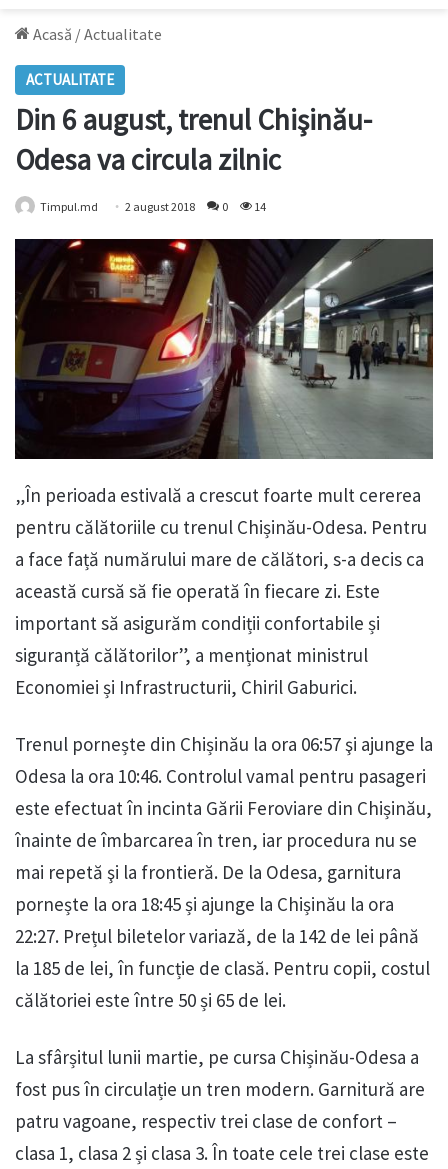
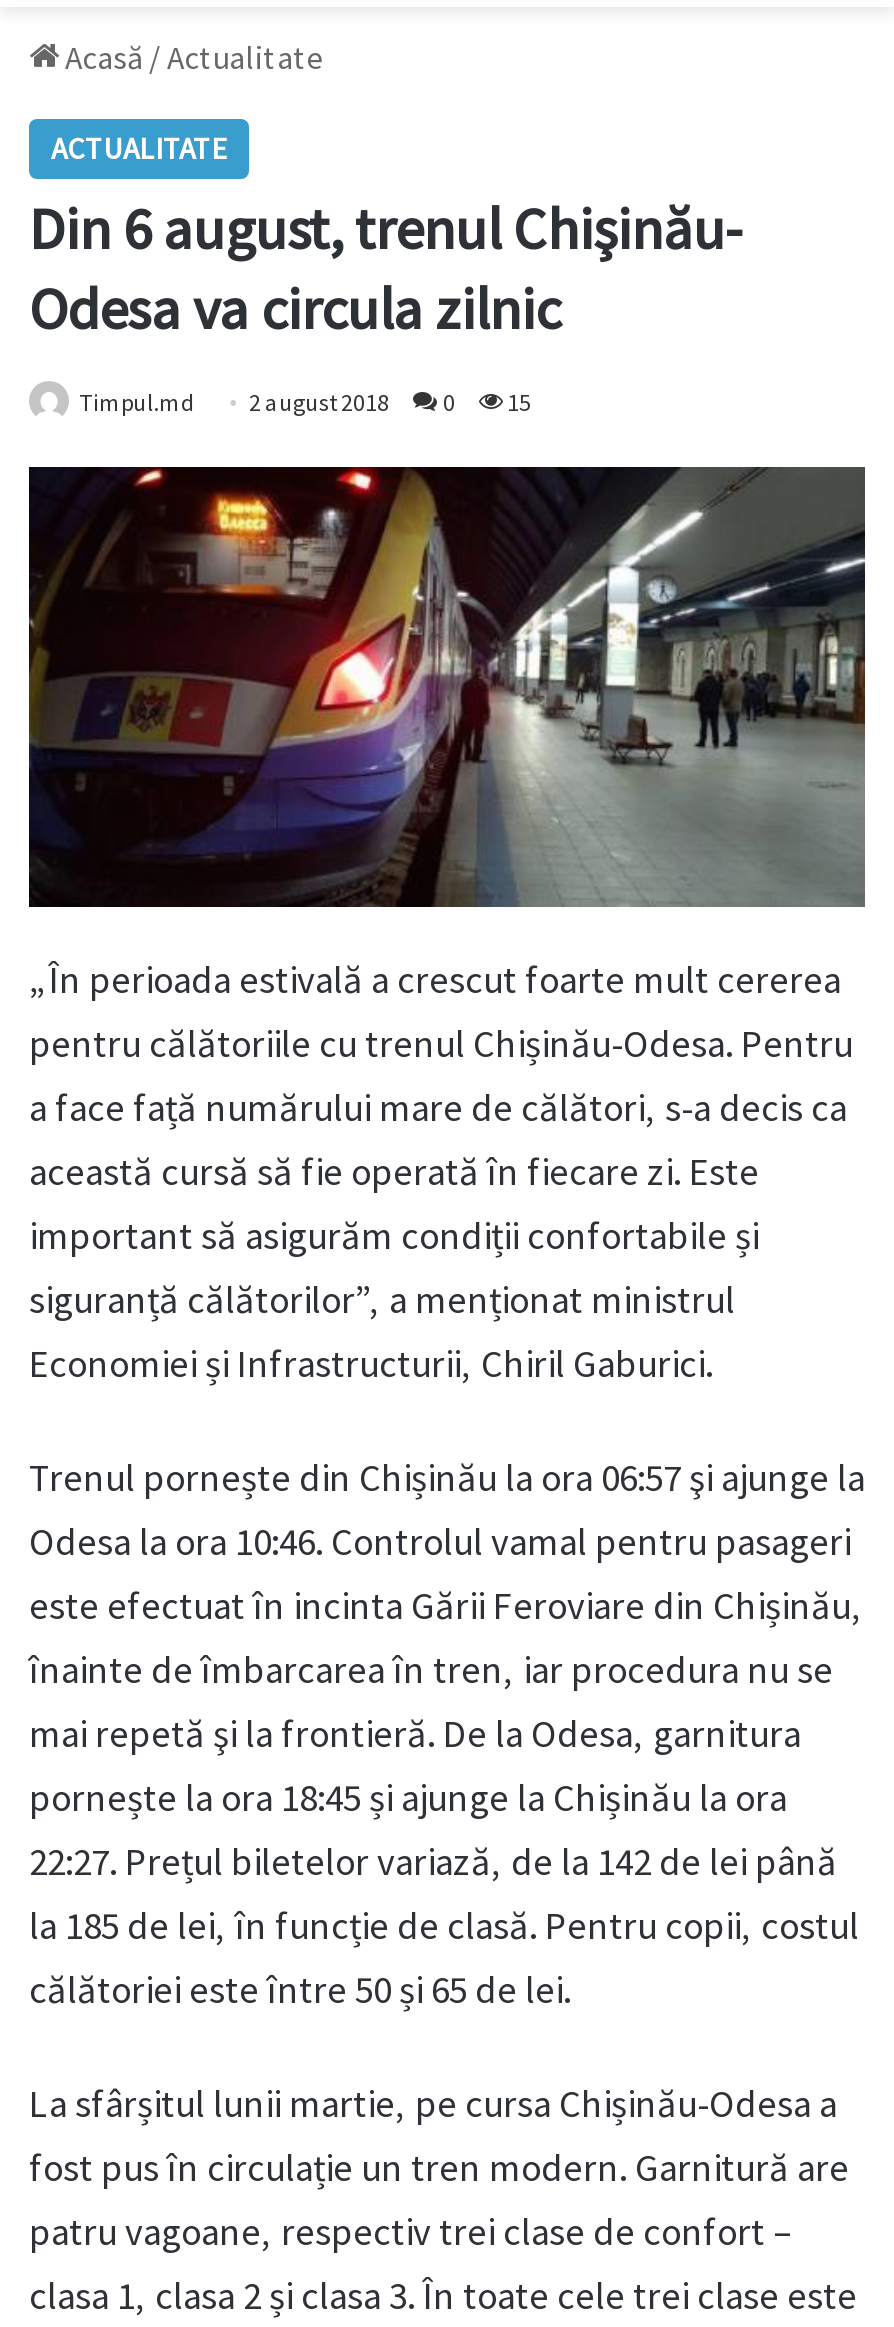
- Timpul.md 2 august 2018 0 14
+ Timpul.md 2 august 2018 0 15
